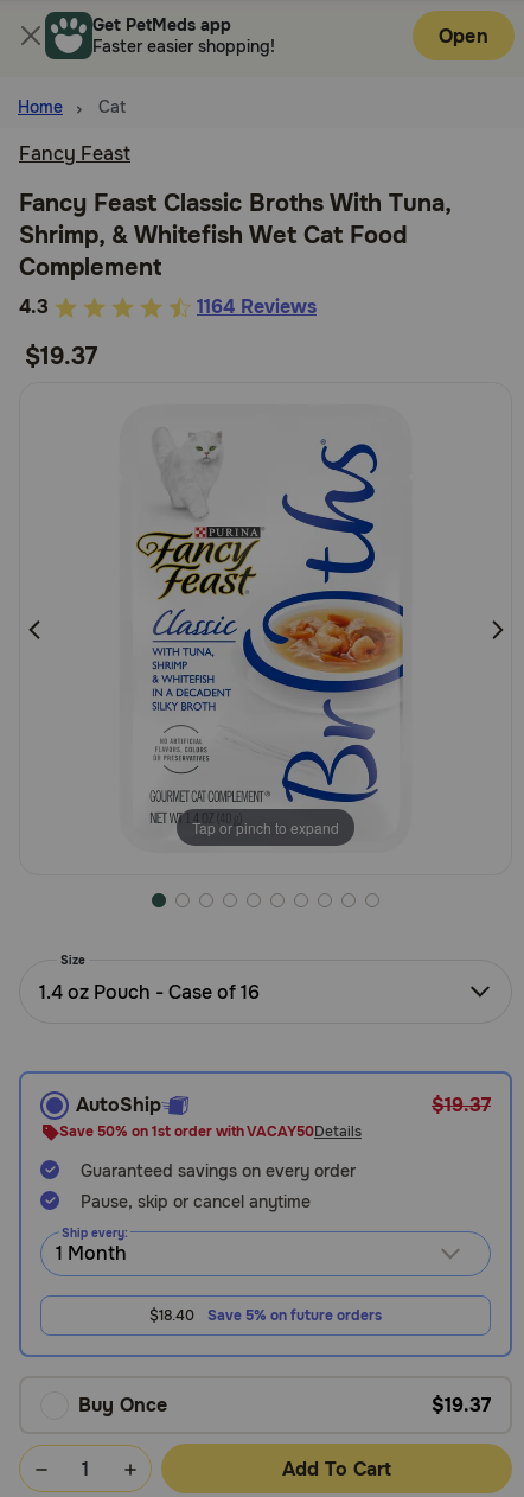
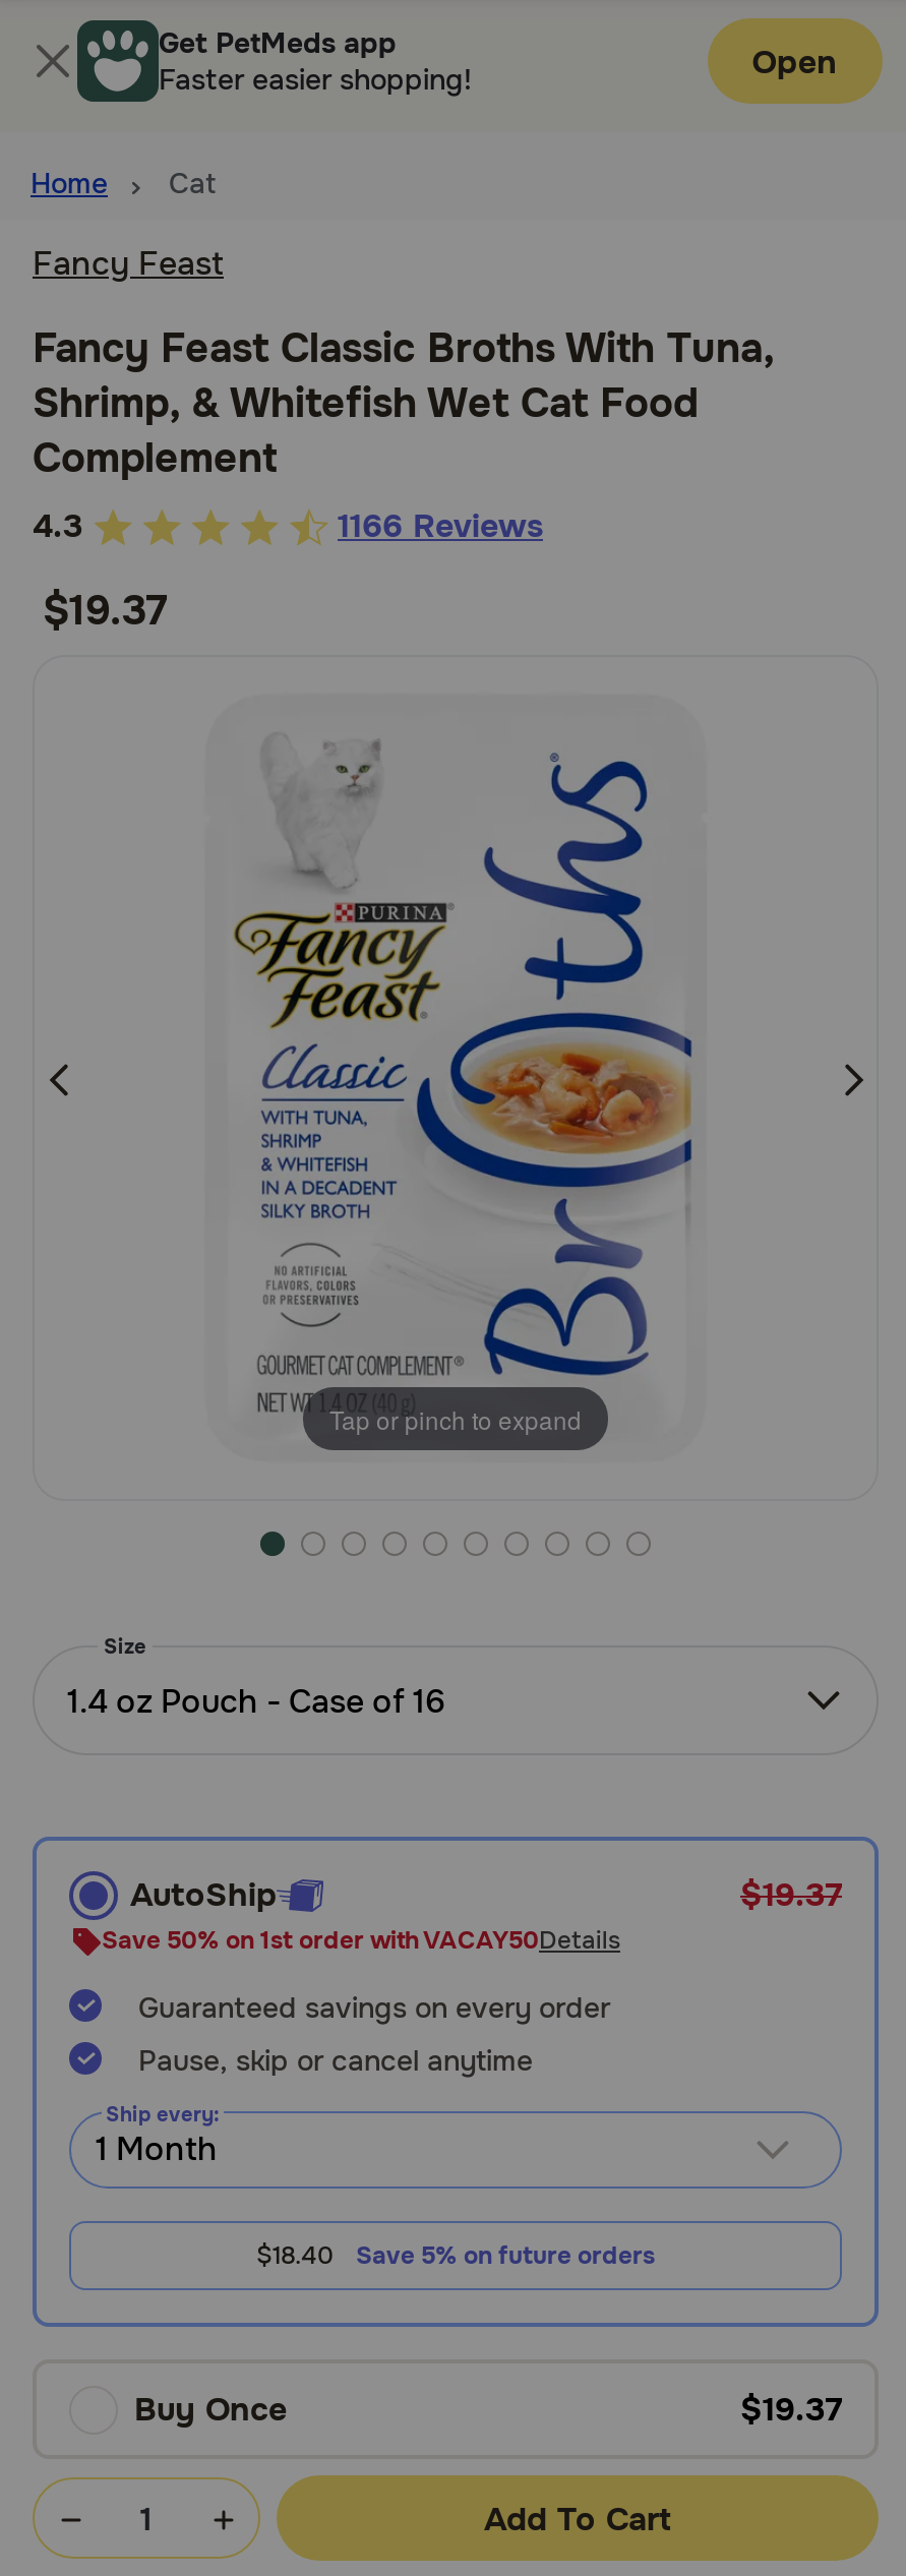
- 1164 Reviews
+ 1166 Reviews
